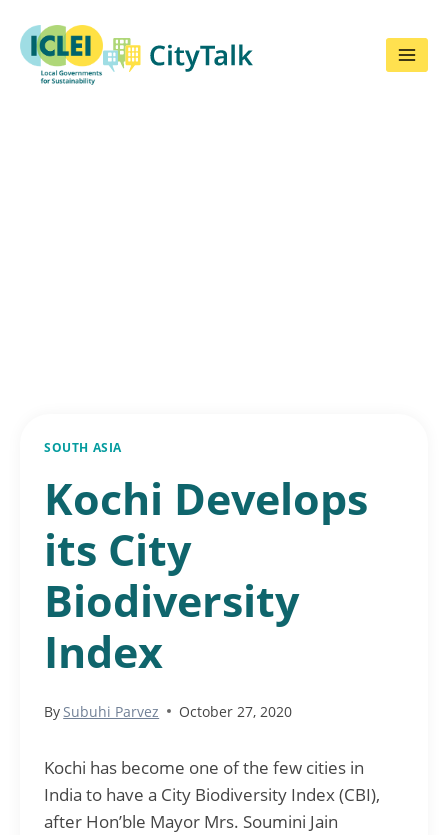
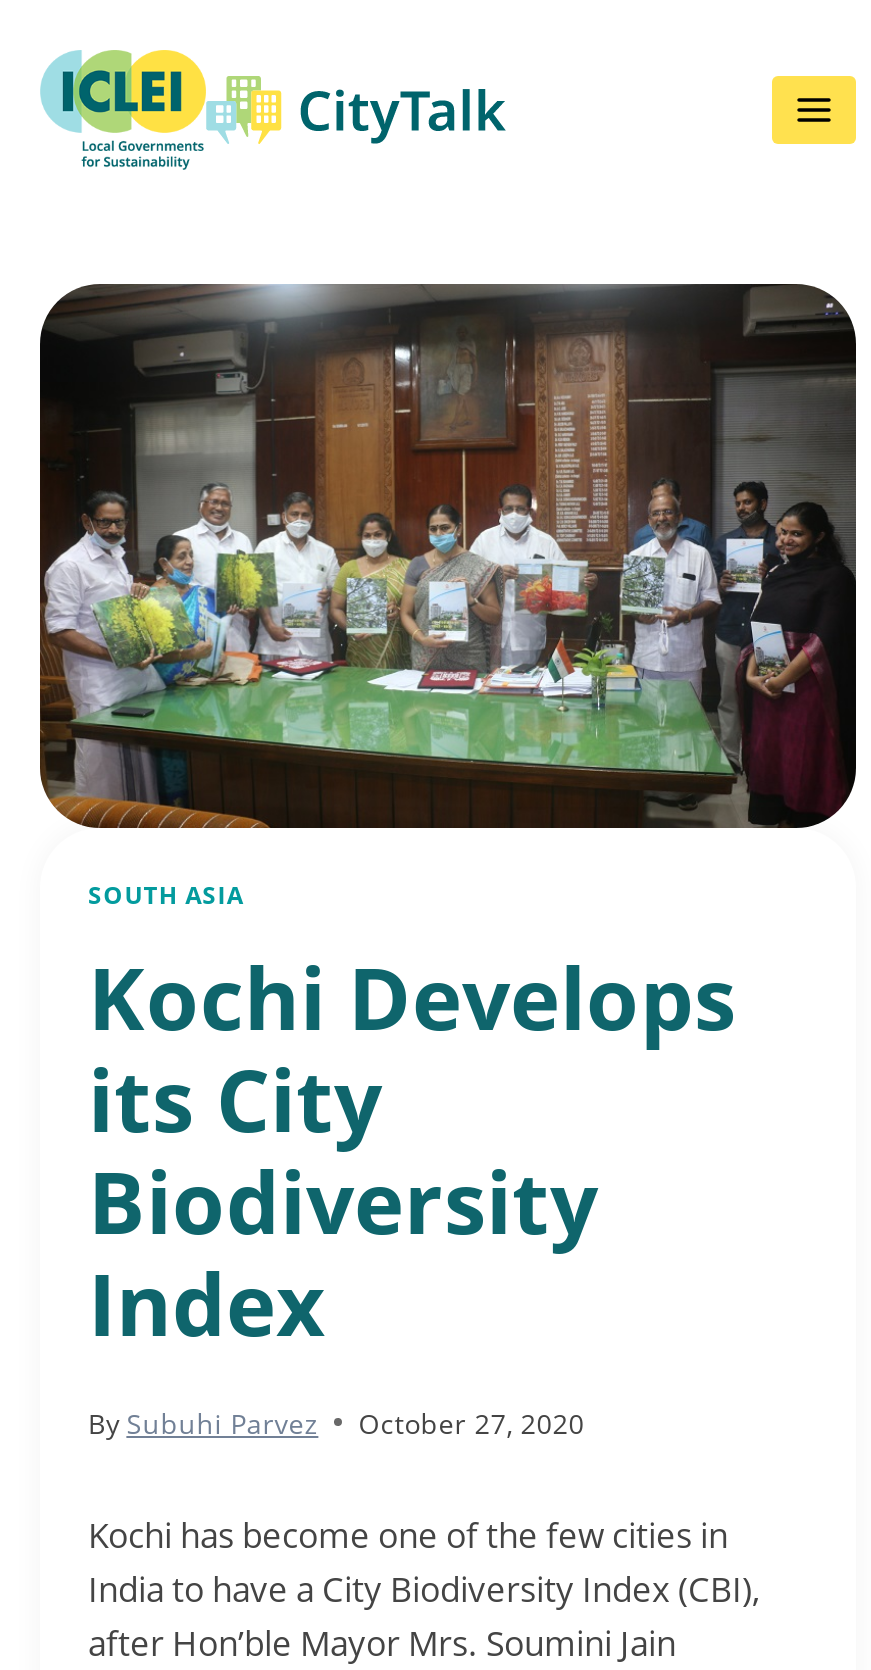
+ [image]
